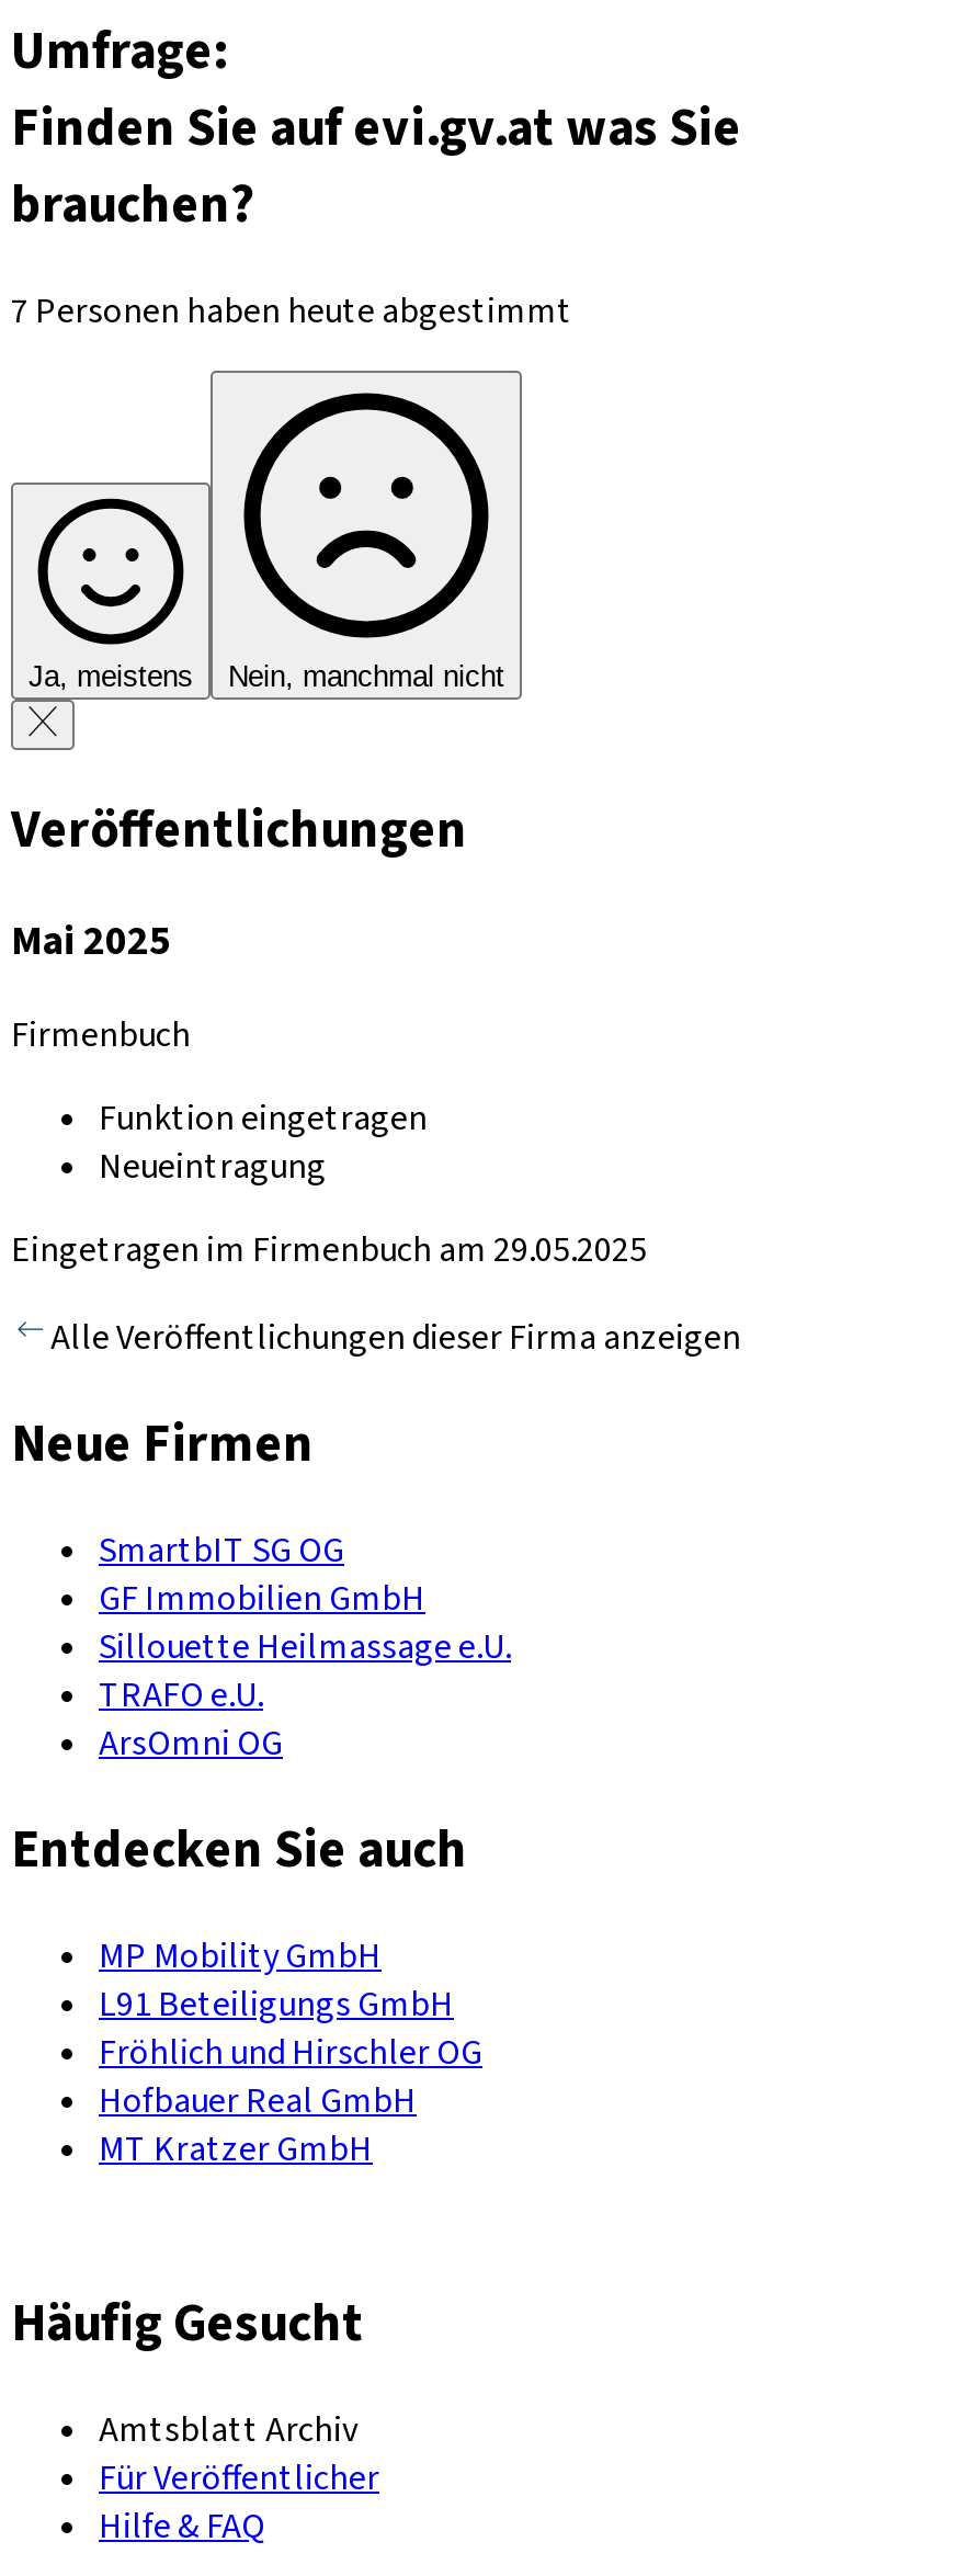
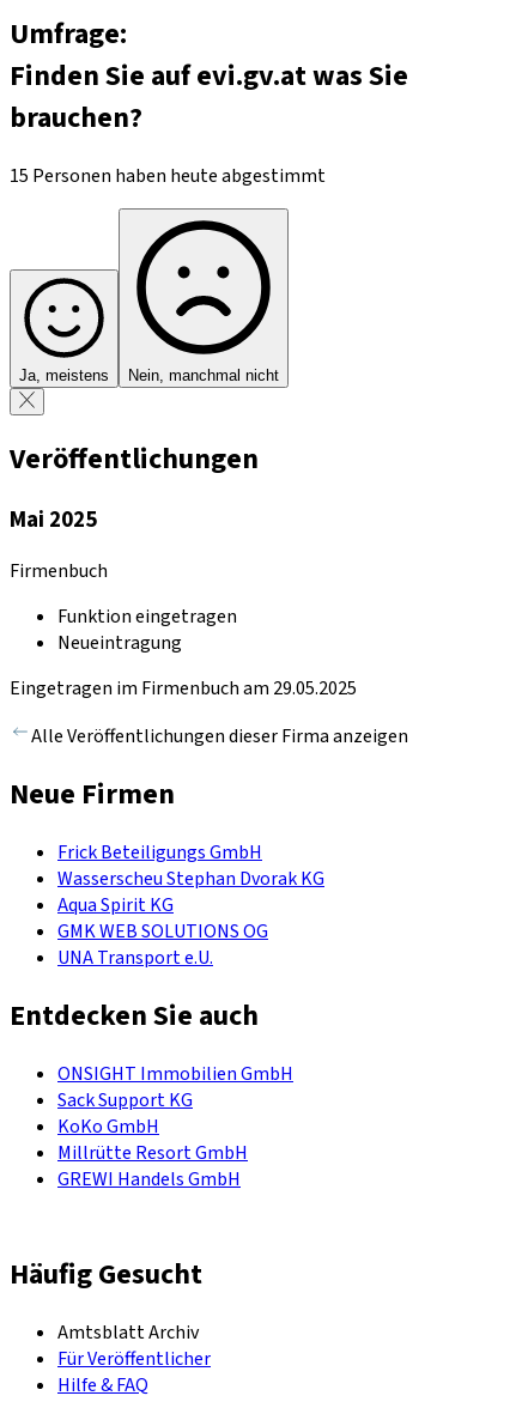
- 7 Personen haben heute abgestimmt
+ 15 Personen haben heute abgestimmt

- SmartbIT SG OG
- GF Immobilien GmbH
- Sillouette Heilmassage e.U.
- TRAFO e.U.
- ArsOmni OG
+ Frick Beteiligungs GmbH
+ Wasserscheu Stephan Dvorak KG
+ Aqua Spirit KG
+ GMK WEB SOLUTIONS OG
+ UNA Transport e.U.

- MP Mobility GmbH
- L91 Beteiligungs GmbH
- Fröhlich und Hirschler OG
- Hofbauer Real GmbH
- MT Kratzer GmbH
+ ONSIGHT Immobilien GmbH
+ Sack Support KG
+ KoKo GmbH
+ Millrütte Resort GmbH
+ GREWI Handels GmbH
